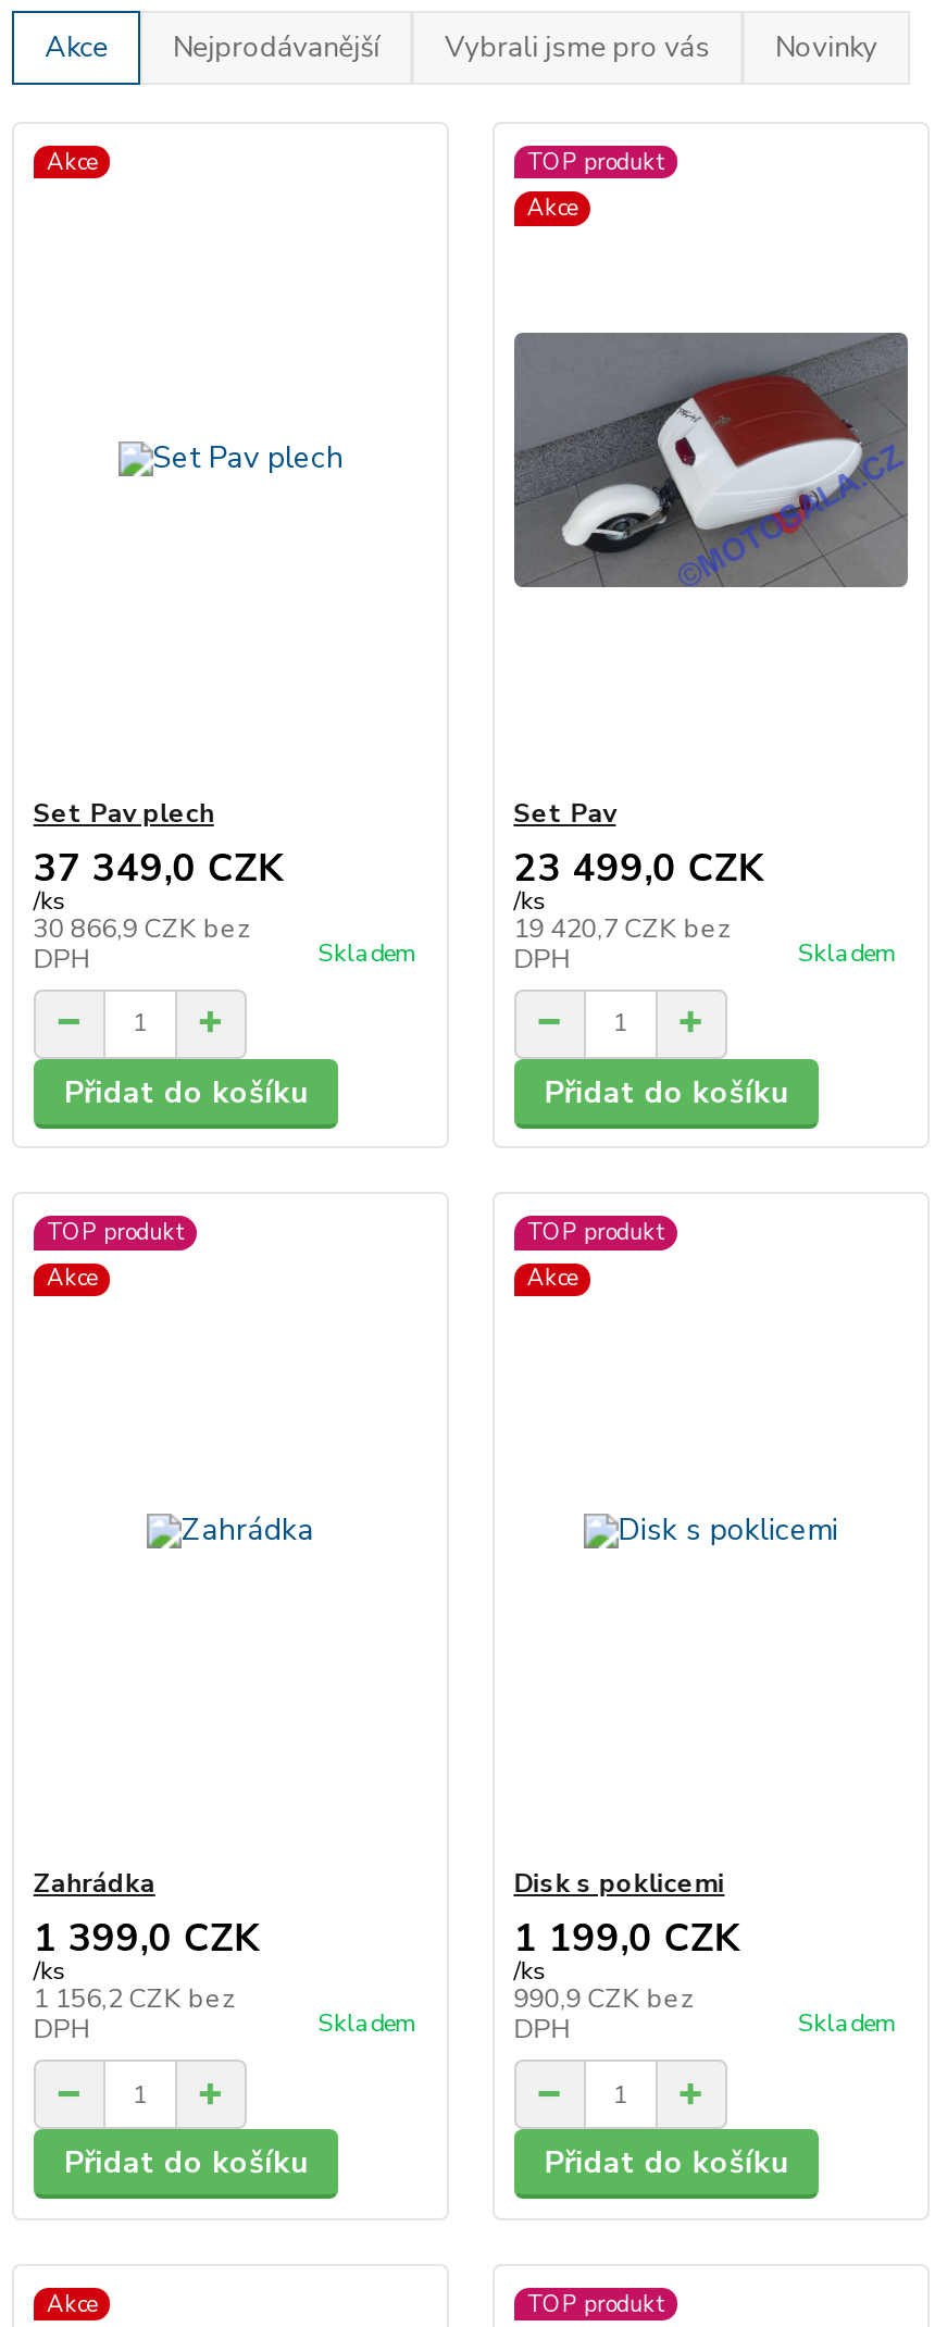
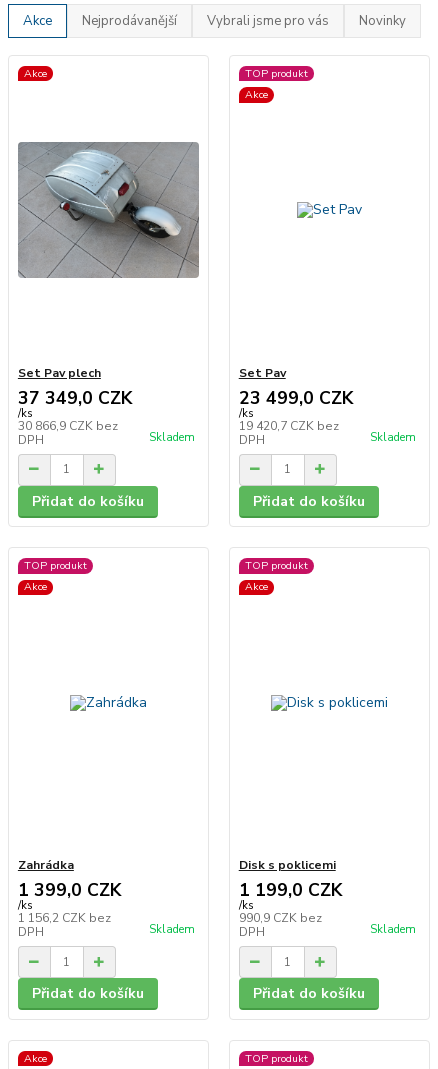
+ [image]

- [image]
